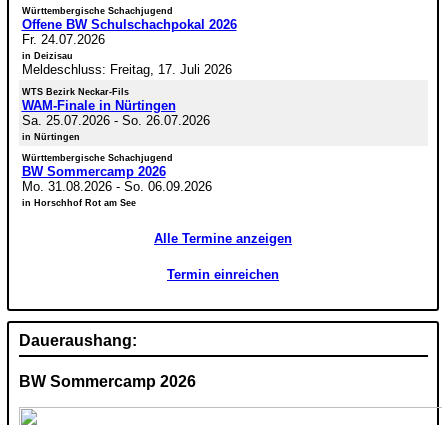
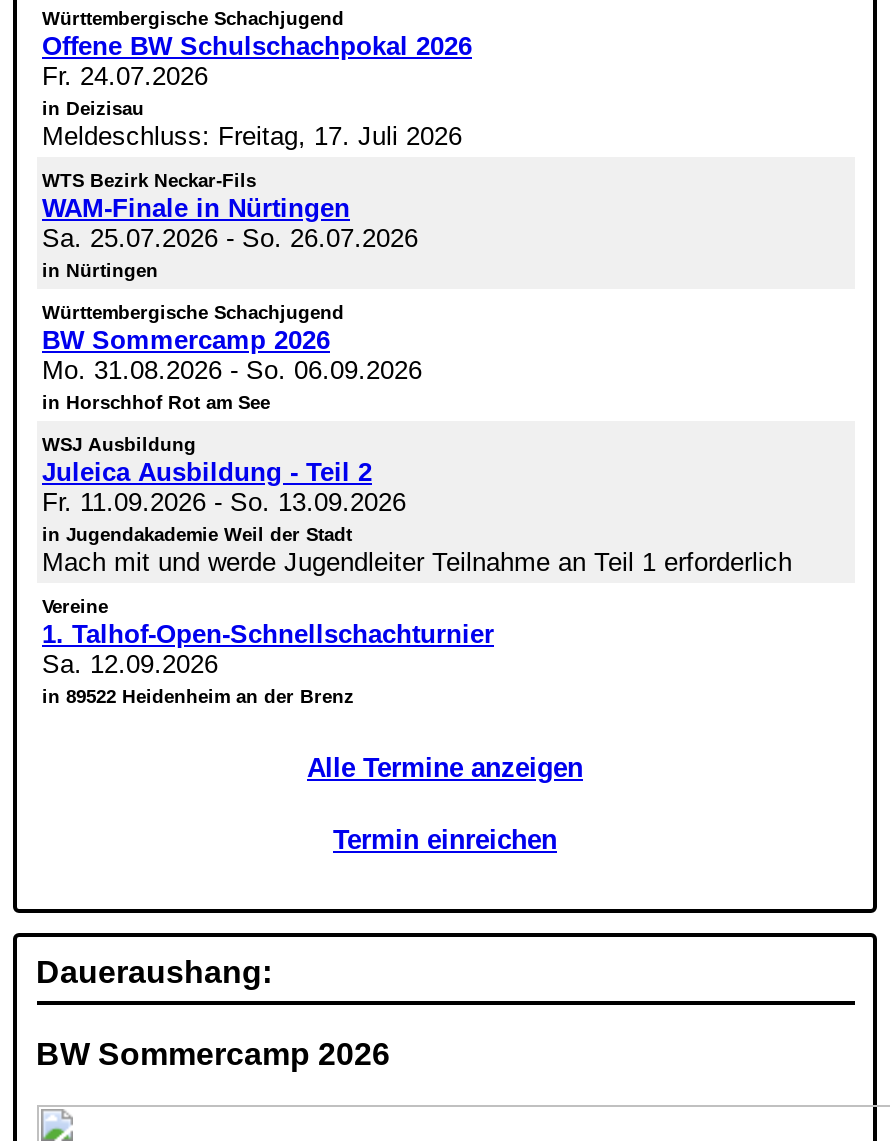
+ WSJ Ausbildung
+ Juleica Ausbildung - Teil 2
+ Fr. 11.09.2026 - So. 13.09.2026
+ in Jugendakademie Weil der Stadt
+ Mach mit und werde Jugendleiter Teilnahme an Teil 1 erforderlich
+ Vereine
+ 1. Talhof-Open-Schnellschachturnier
+ Sa. 12.09.2026
+ in 89522 Heidenheim an der Brenz
